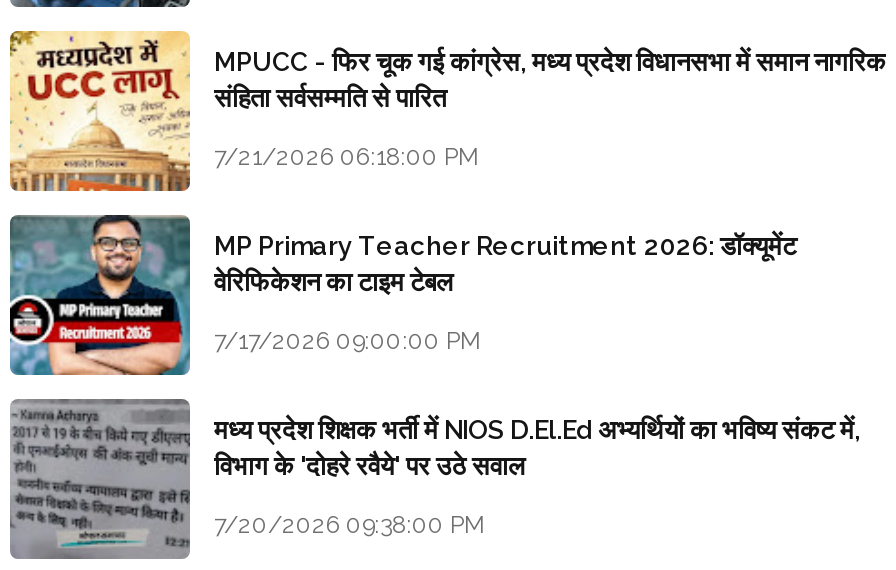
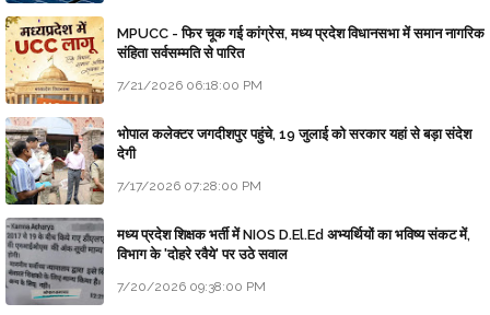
- [image]
- MP Primary Teacher Recruitment 2026: डॉक्यूमेंट
- वेरिफिकेशन का टाइम टेबल
+ [image]
+ भोपाल कलेक्टर जगदीशपुर पहुंचे, 19 जुलाई को सरकार यहां से बड़ा संदेश
+ देगी

- 7/17/2026 09:00:00 PM
+ 7/17/2026 07:28:00 PM
